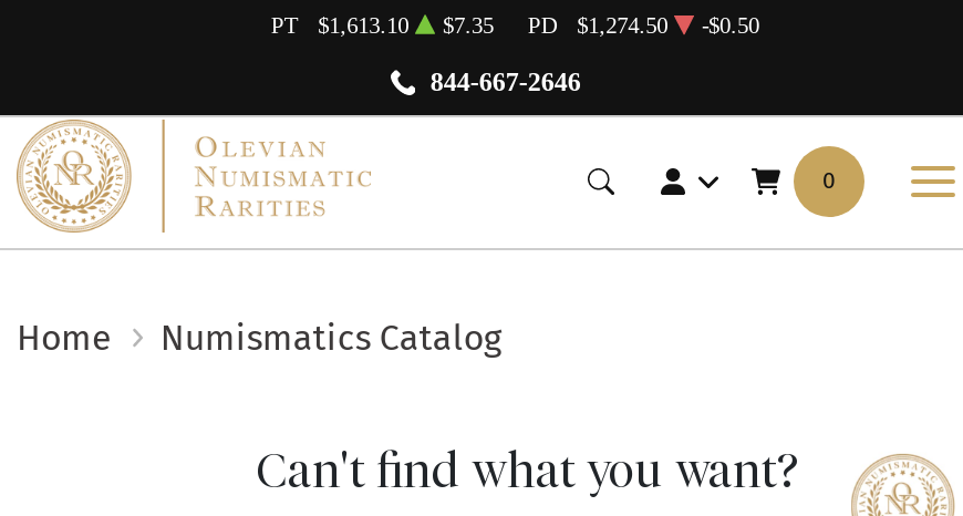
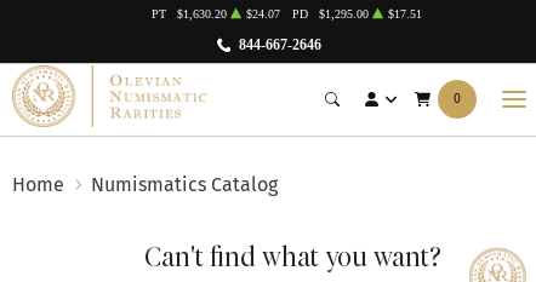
- $1,613.10
+ $1,630.20

- $7.35
+ $24.07

- $1,274.50
+ $1,295.00

- -$0.50
+ $17.51
